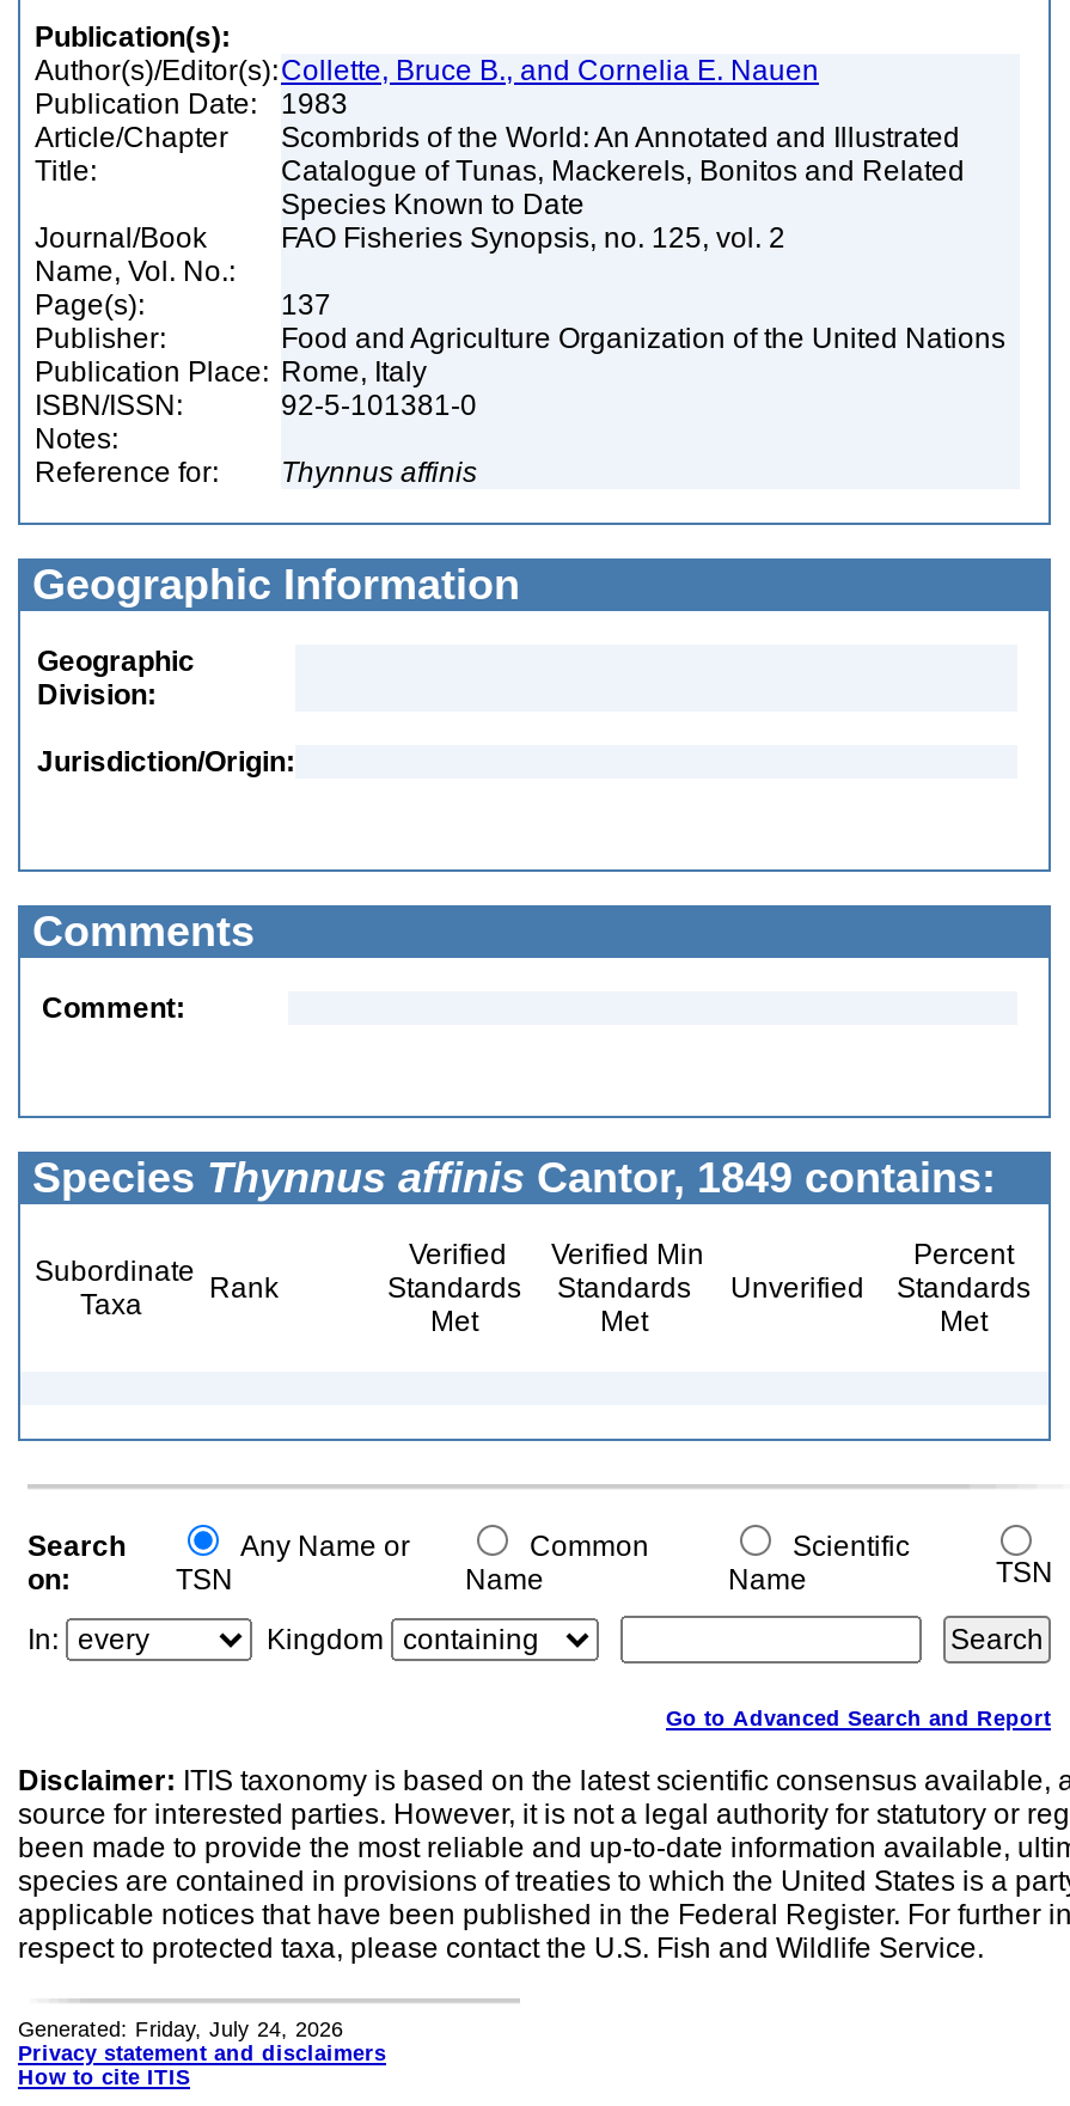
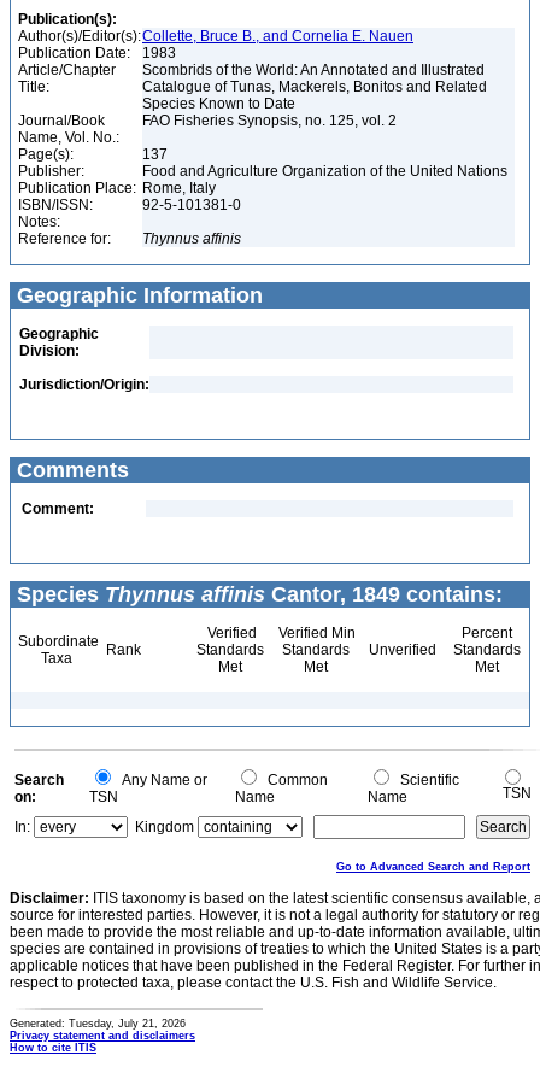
- Generated: Friday, July 24, 2026
+ Generated: Tuesday, July 21, 2026
